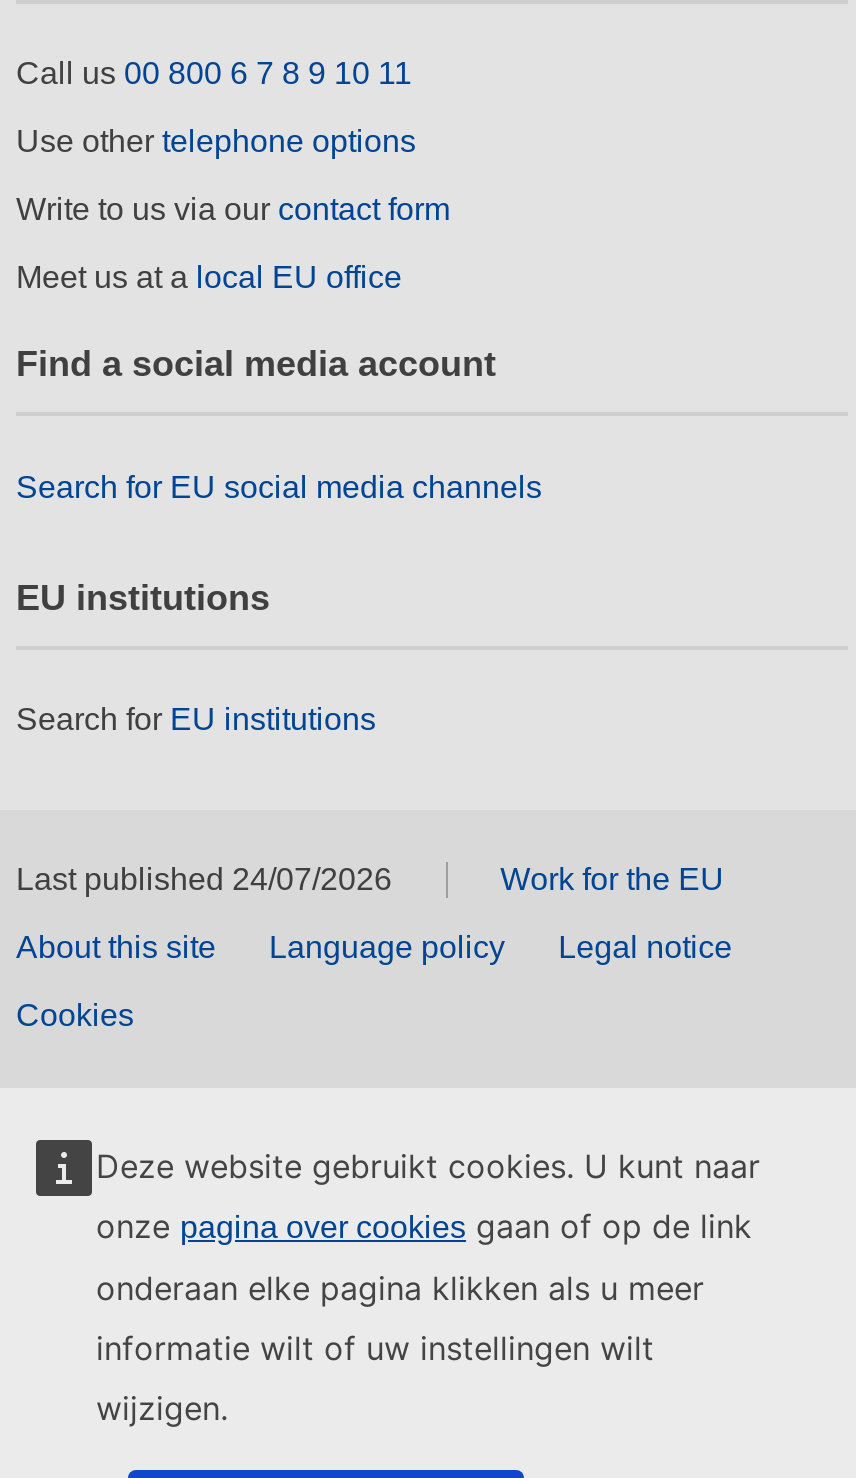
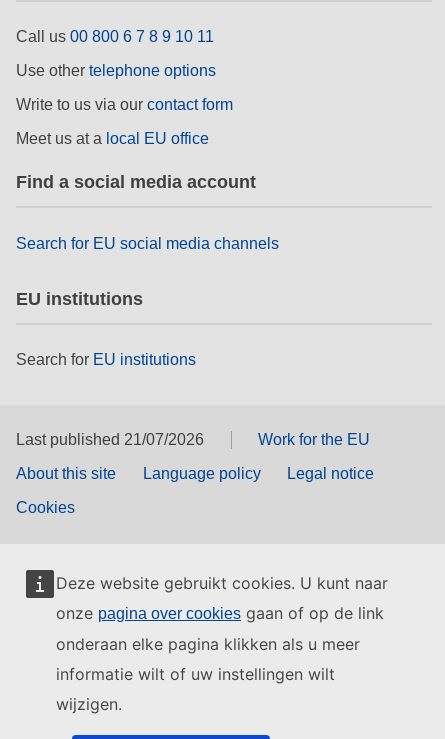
- Last published 24/07/2026
+ Last published 21/07/2026
